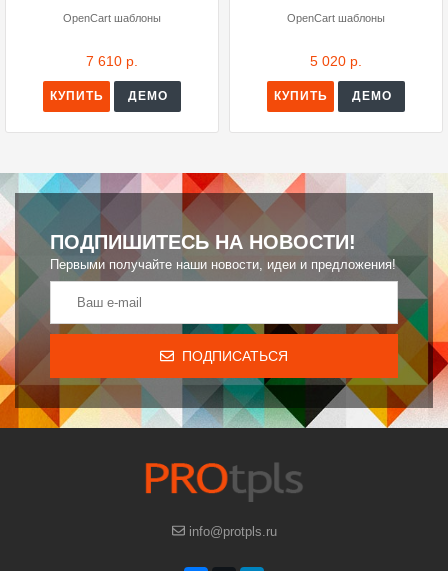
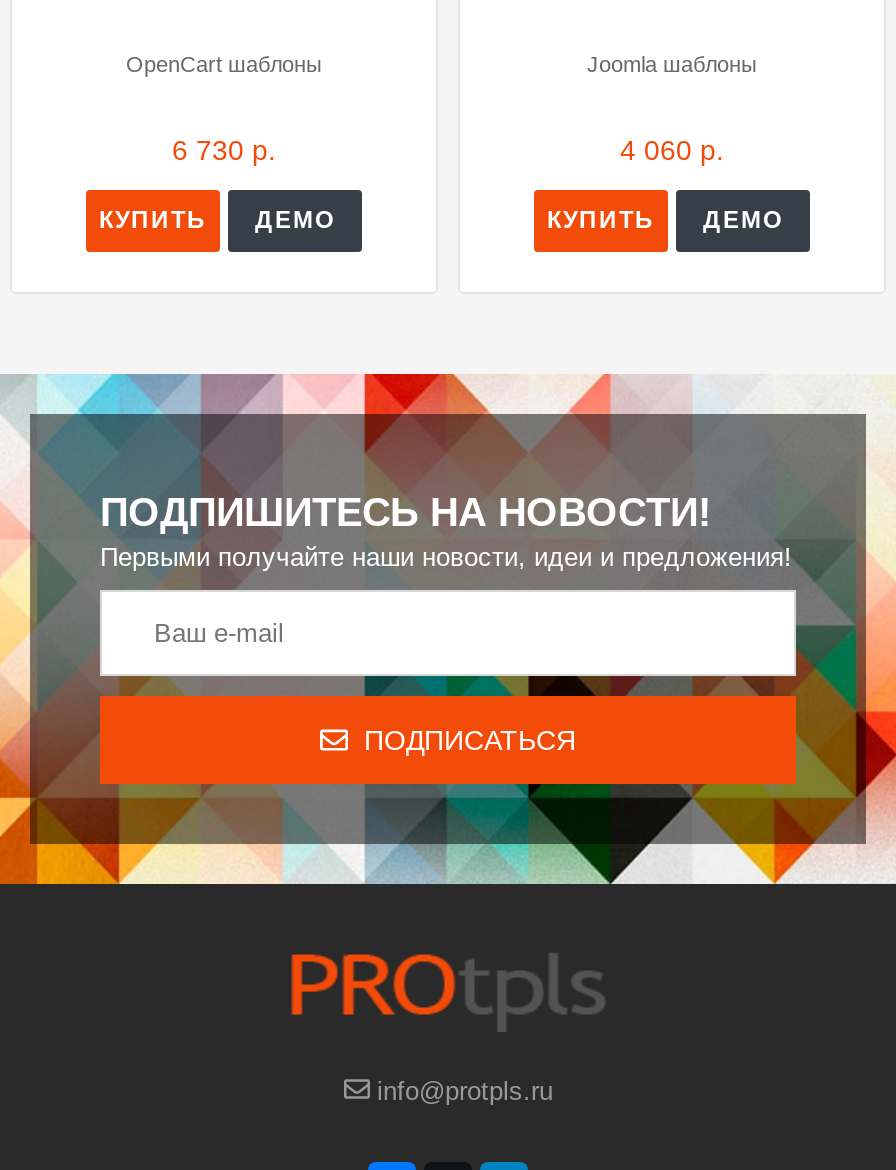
- OpenCart шаблоны
+ Joomla шаблоны

- 7 610 р.
+ 6 730 р.

- 5 020 р.
+ 4 060 р.
